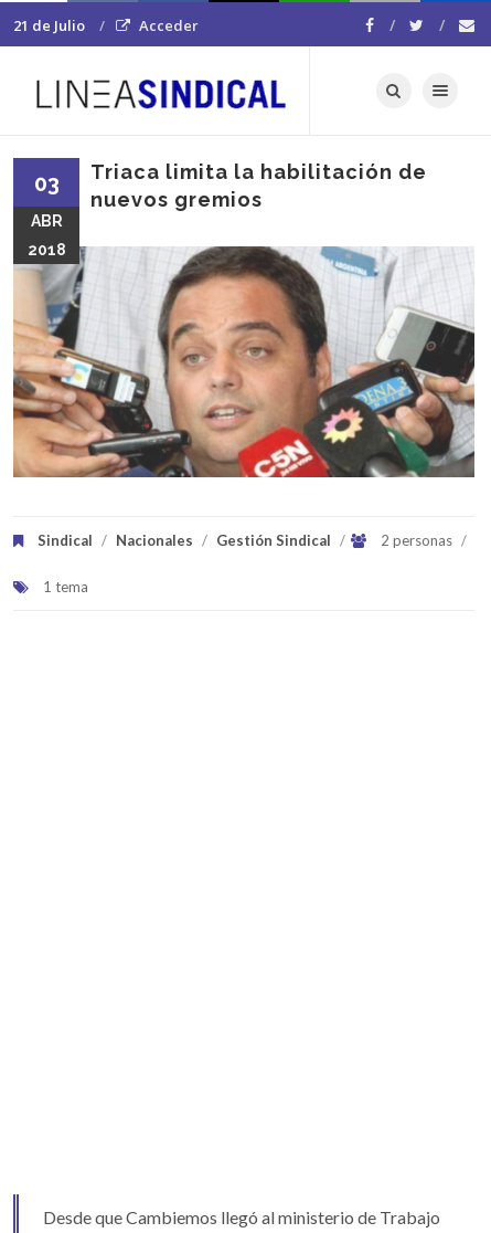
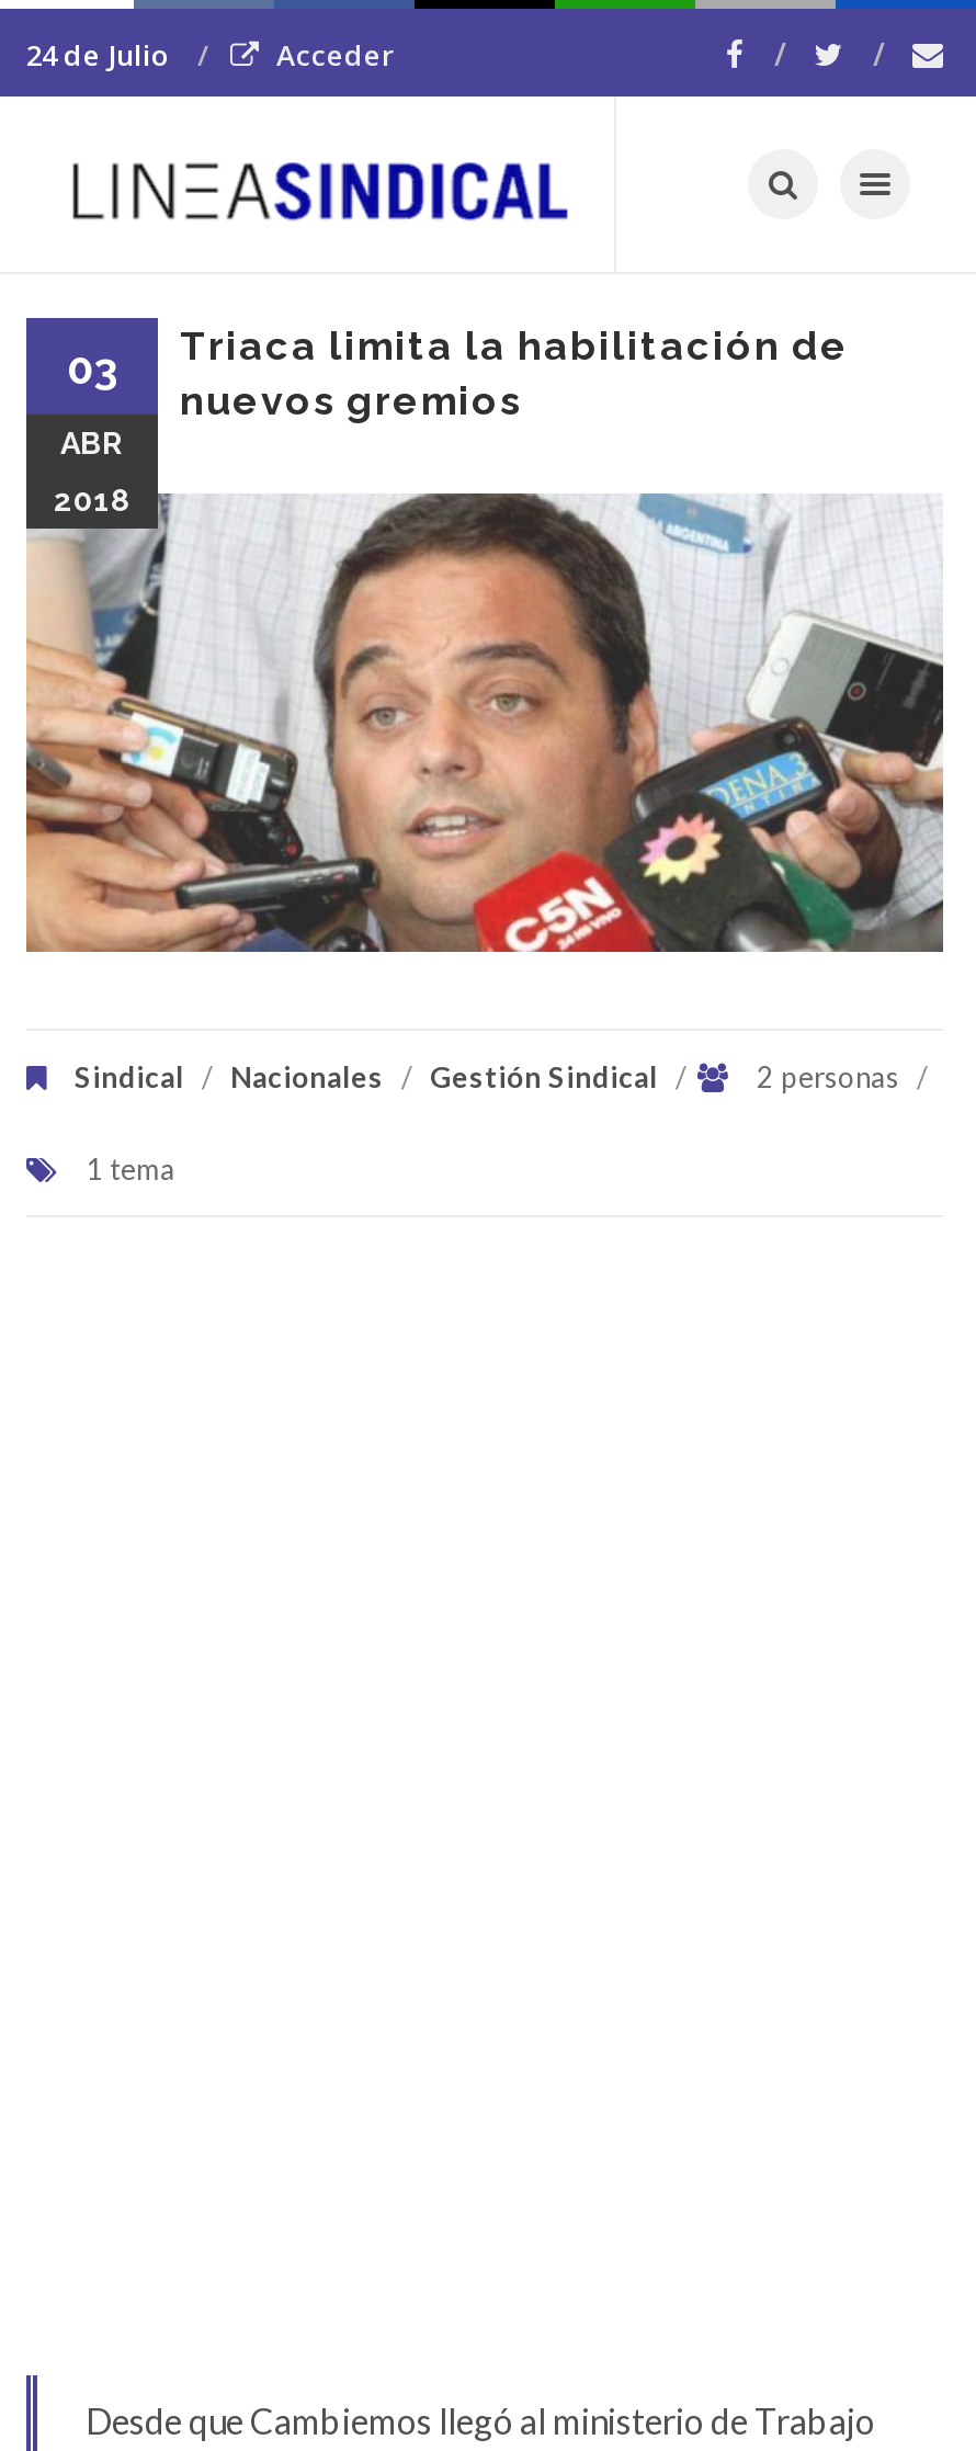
- 21 de Julio
+ 24 de Julio
